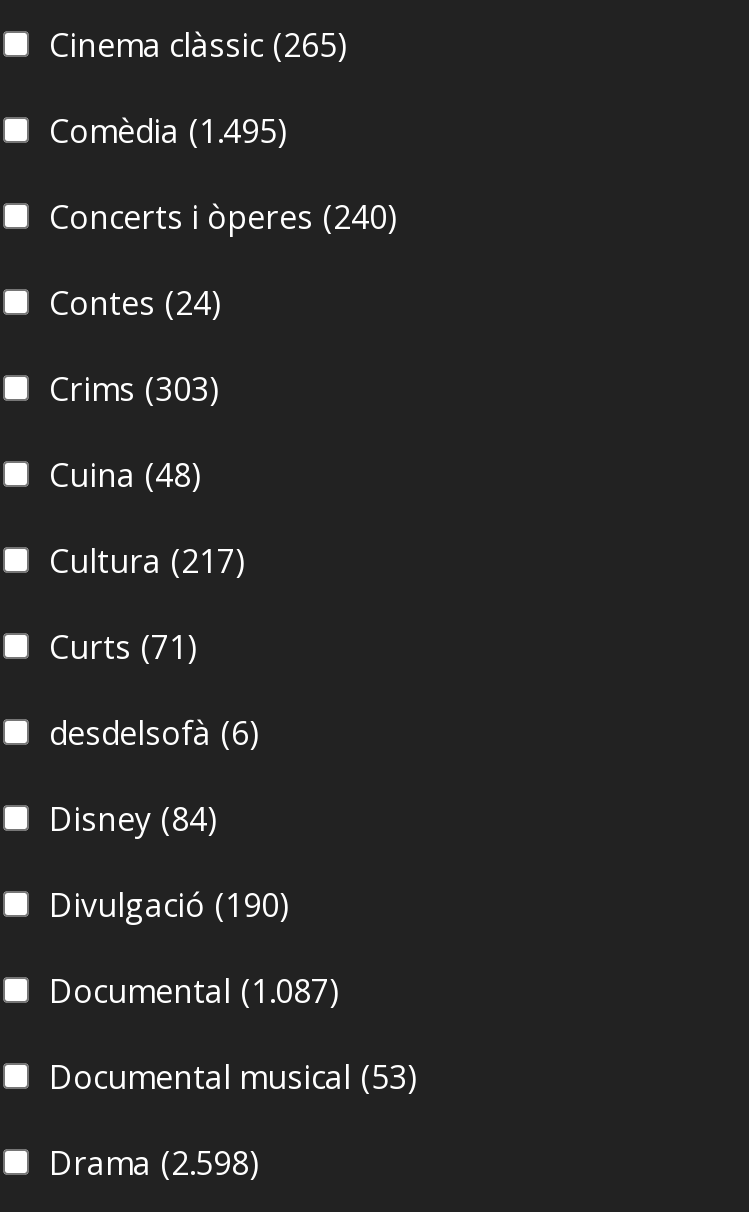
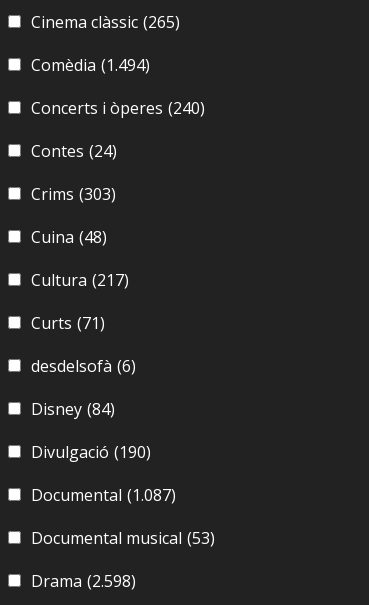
- Comèdia (1.495)
+ Comèdia (1.494)
